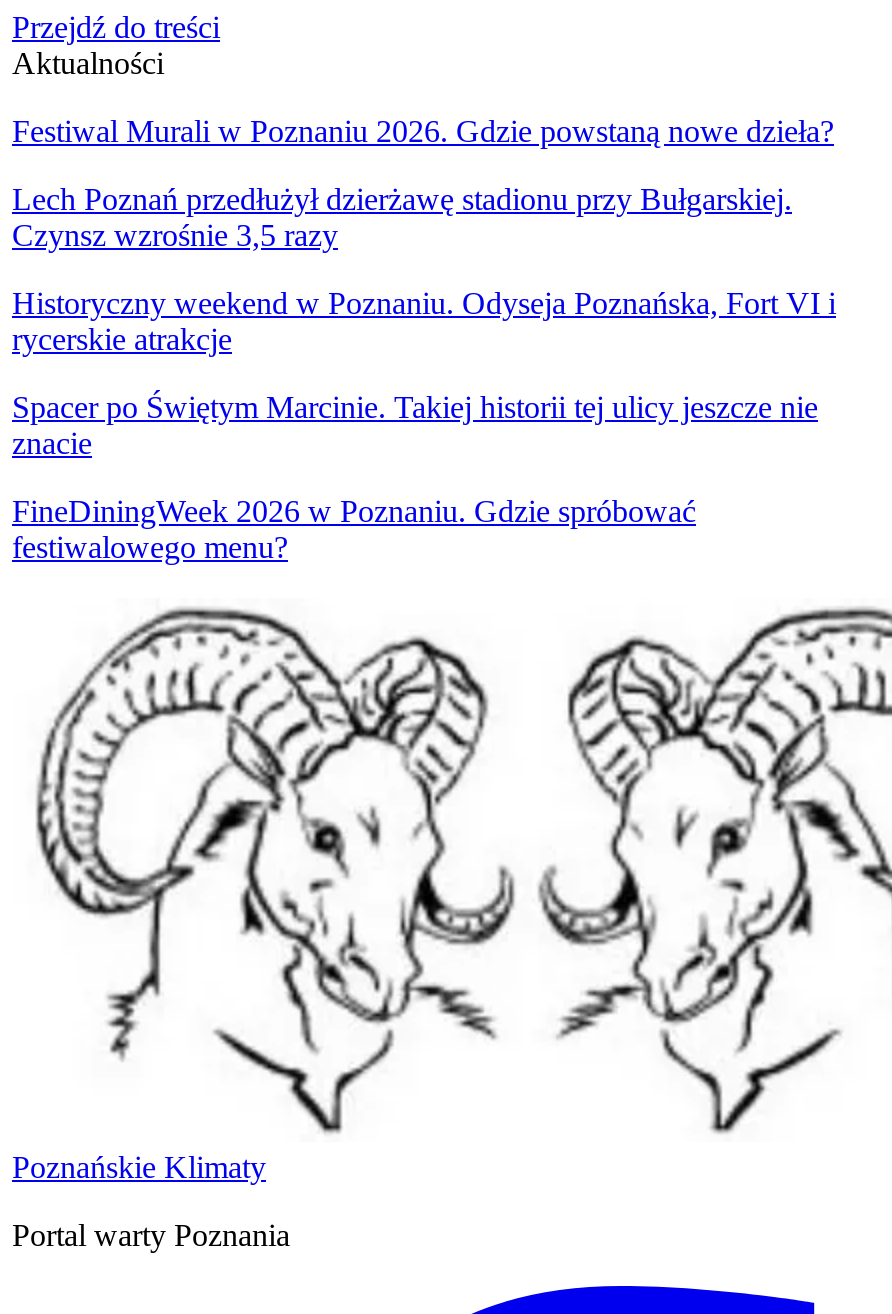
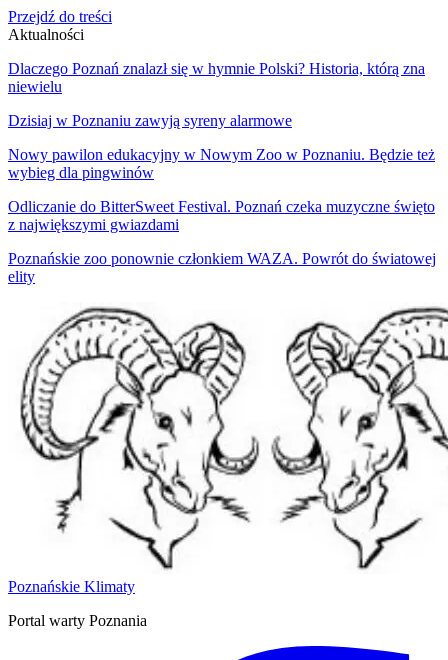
- Festiwal Murali w Poznaniu 2026. Gdzie powstaną nowe dzieła?
+ Dlaczego Poznań znalazł się w hymnie Polski? Historia, którą zna
+ niewielu

- Lech Poznań przedłużył dzierżawę stadionu przy Bułgarskiej.
- Czynsz wzrośnie 3,5 razy
+ Dzisiaj w Poznaniu zawyją syreny alarmowe

- Historyczny weekend w Poznaniu. Odyseja Poznańska, Fort VI i
- rycerskie atrakcje
+ Nowy pawilon edukacyjny w Nowym Zoo w Poznaniu. Będzie też
+ wybieg dla pingwinów

- Spacer po Świętym Marcinie. Takiej historii tej ulicy jeszcze nie
- znacie
+ Odliczanie do BitterSweet Festival. Poznań czeka muzyczne święto
+ z największymi gwiazdami

- FineDiningWeek 2026 w Poznaniu. Gdzie spróbować
- festiwalowego menu?
+ Poznańskie zoo ponownie członkiem WAZA. Powrót do światowej
+ elity
